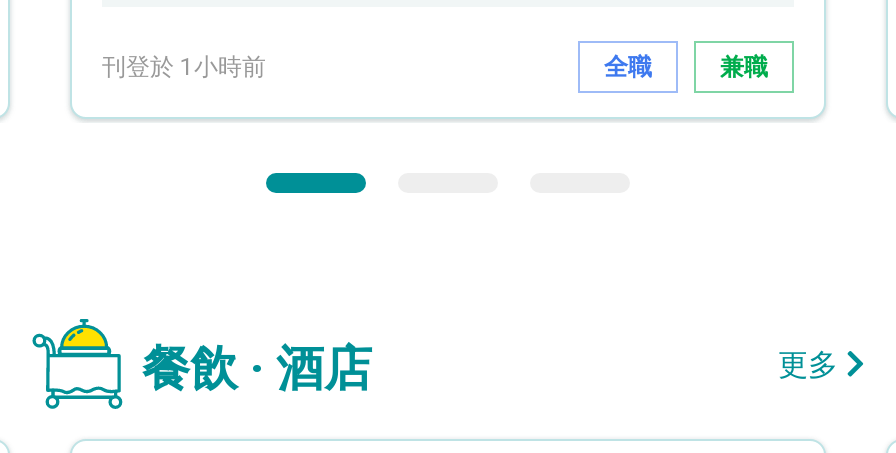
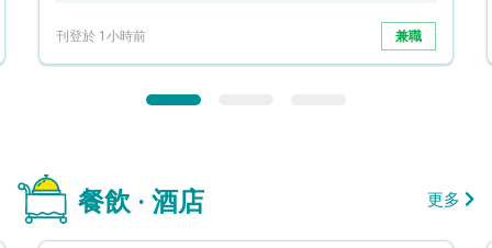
- 全職
